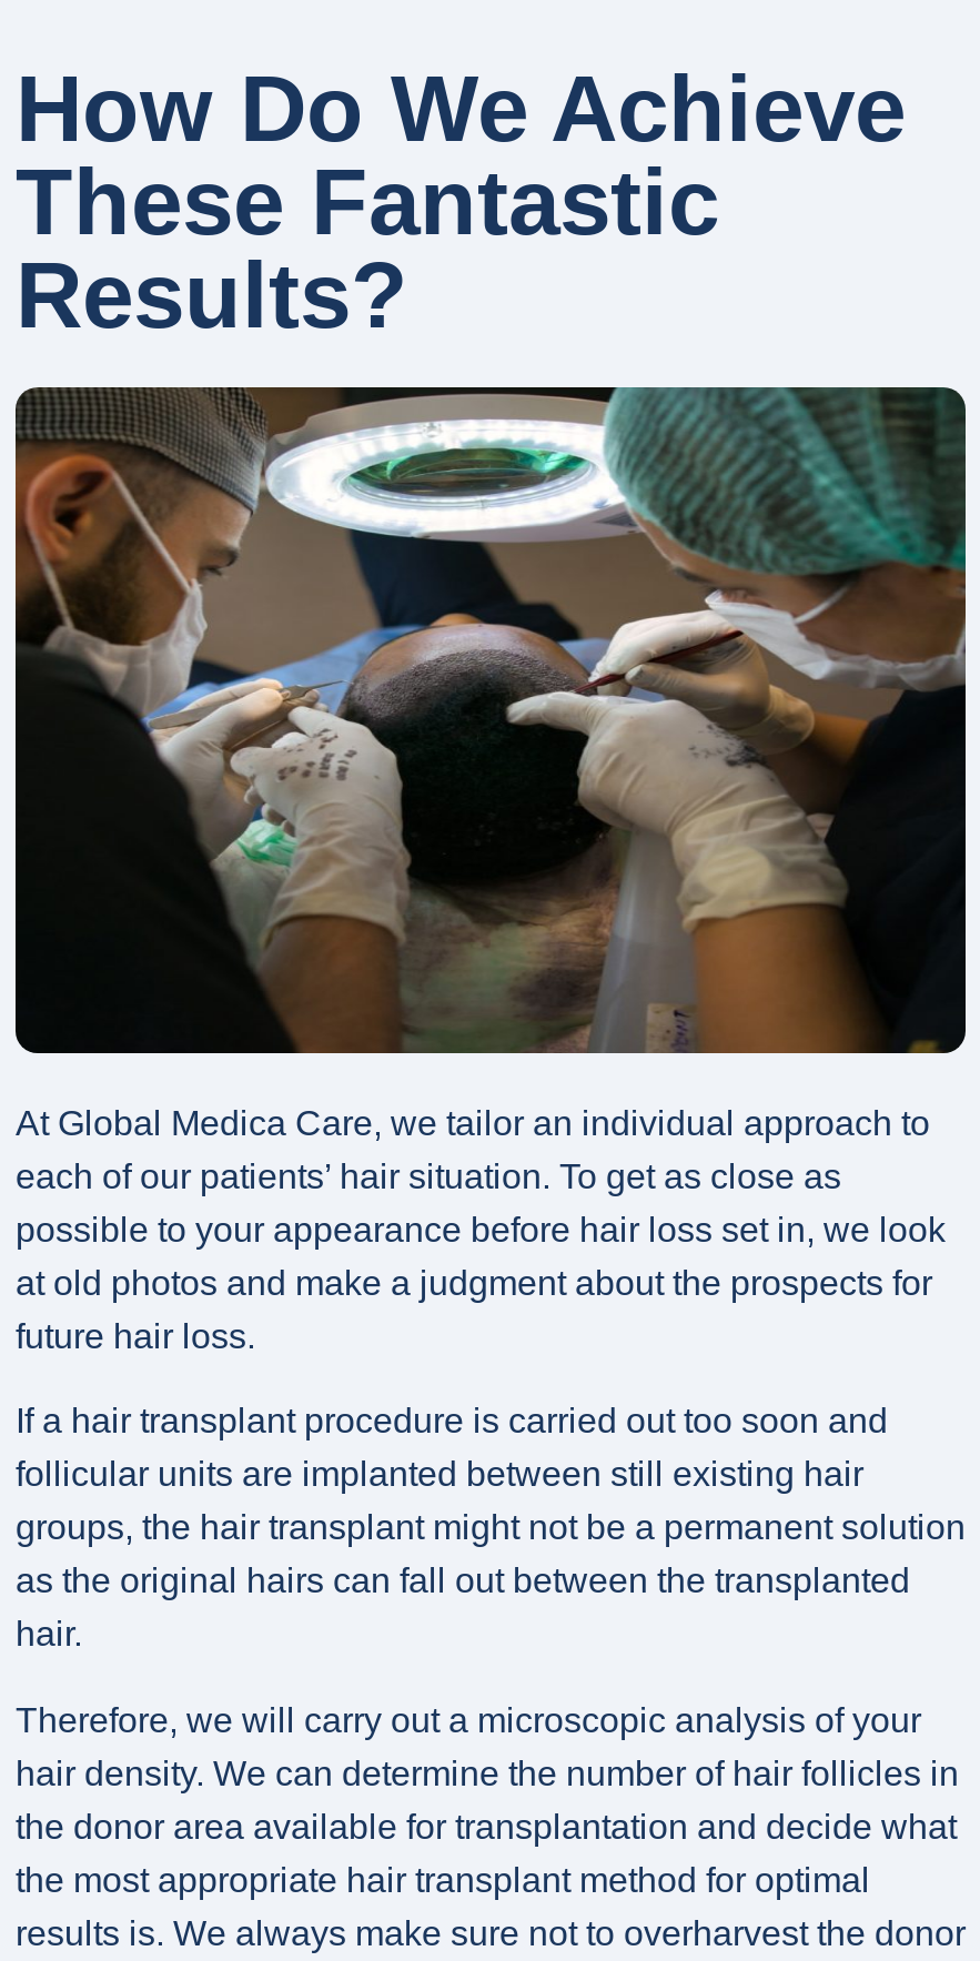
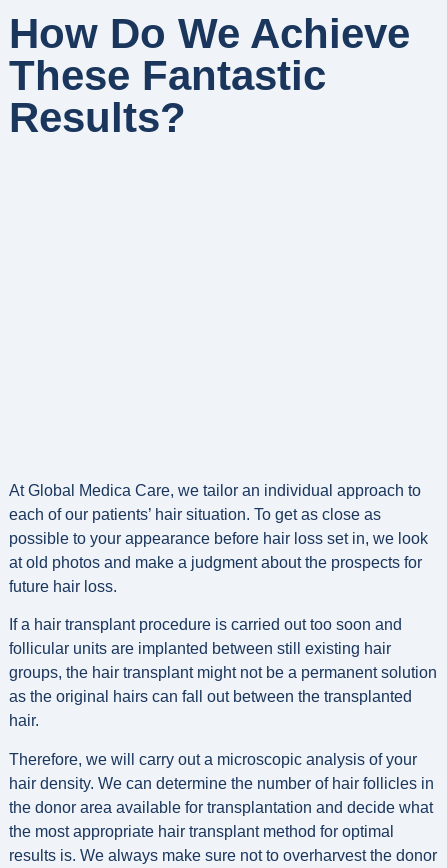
- [image]
